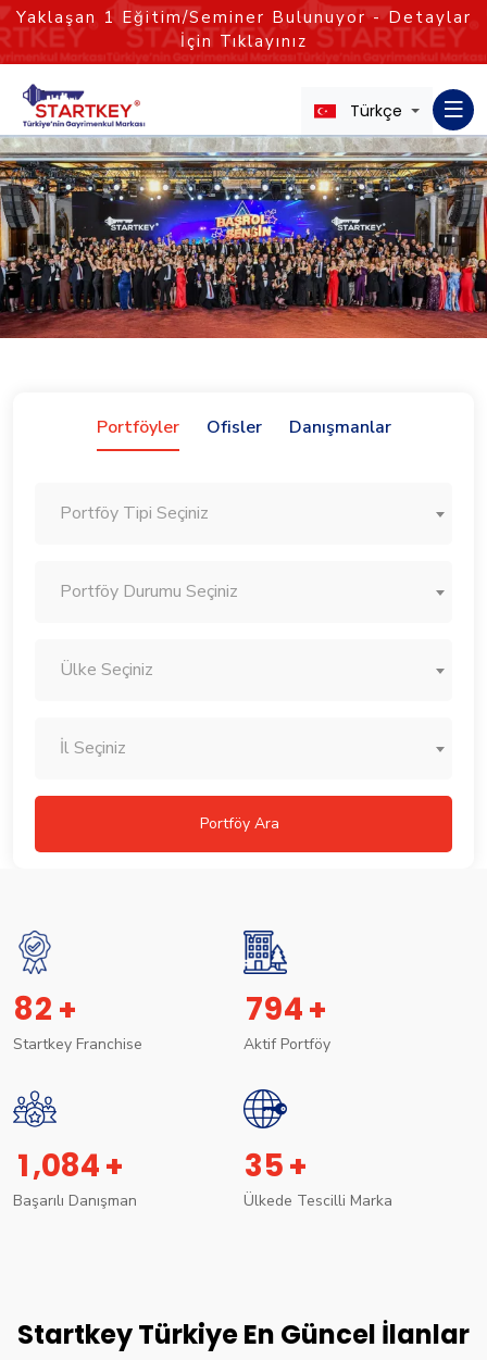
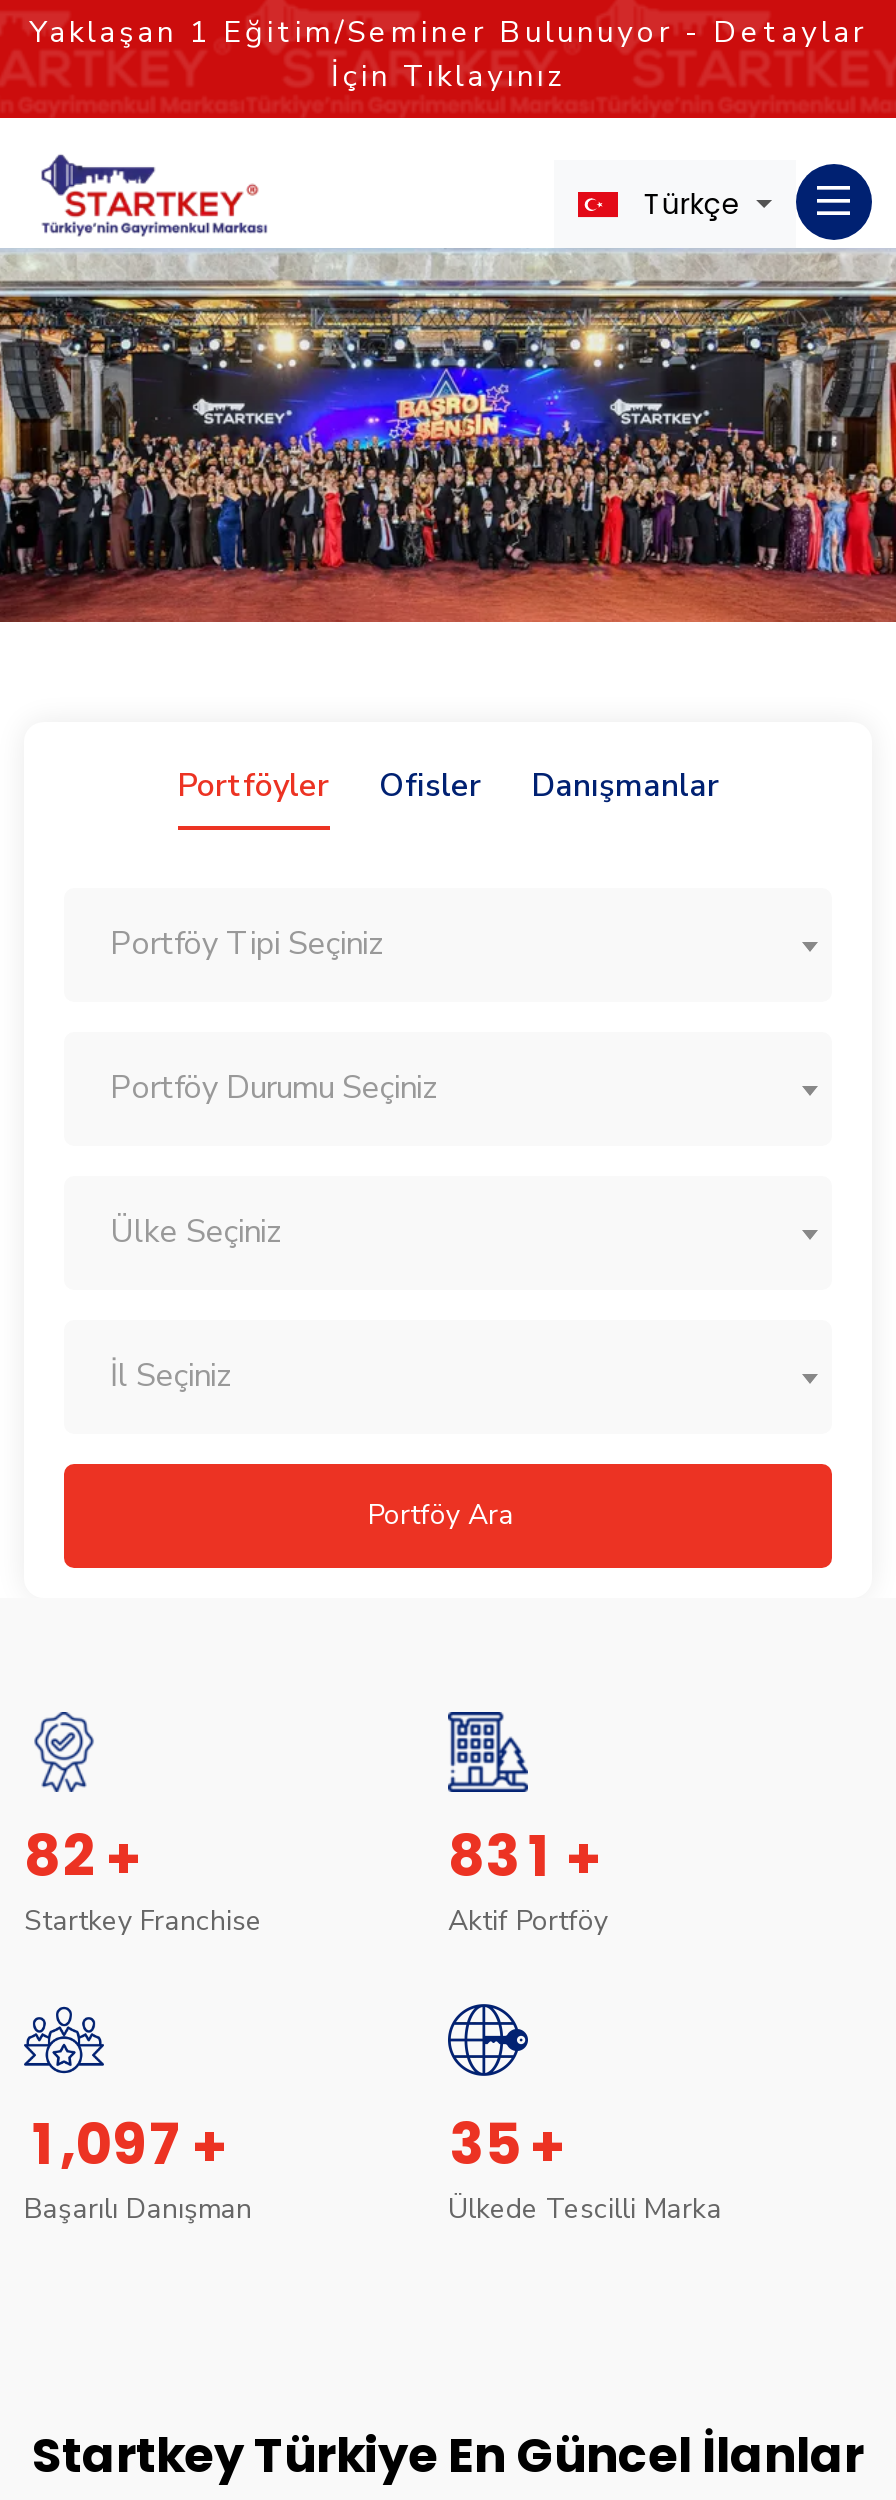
- 7 9 4 +
+ 83 1 +

- 1 ,084 +
+ 1 ,0 9 7 +
